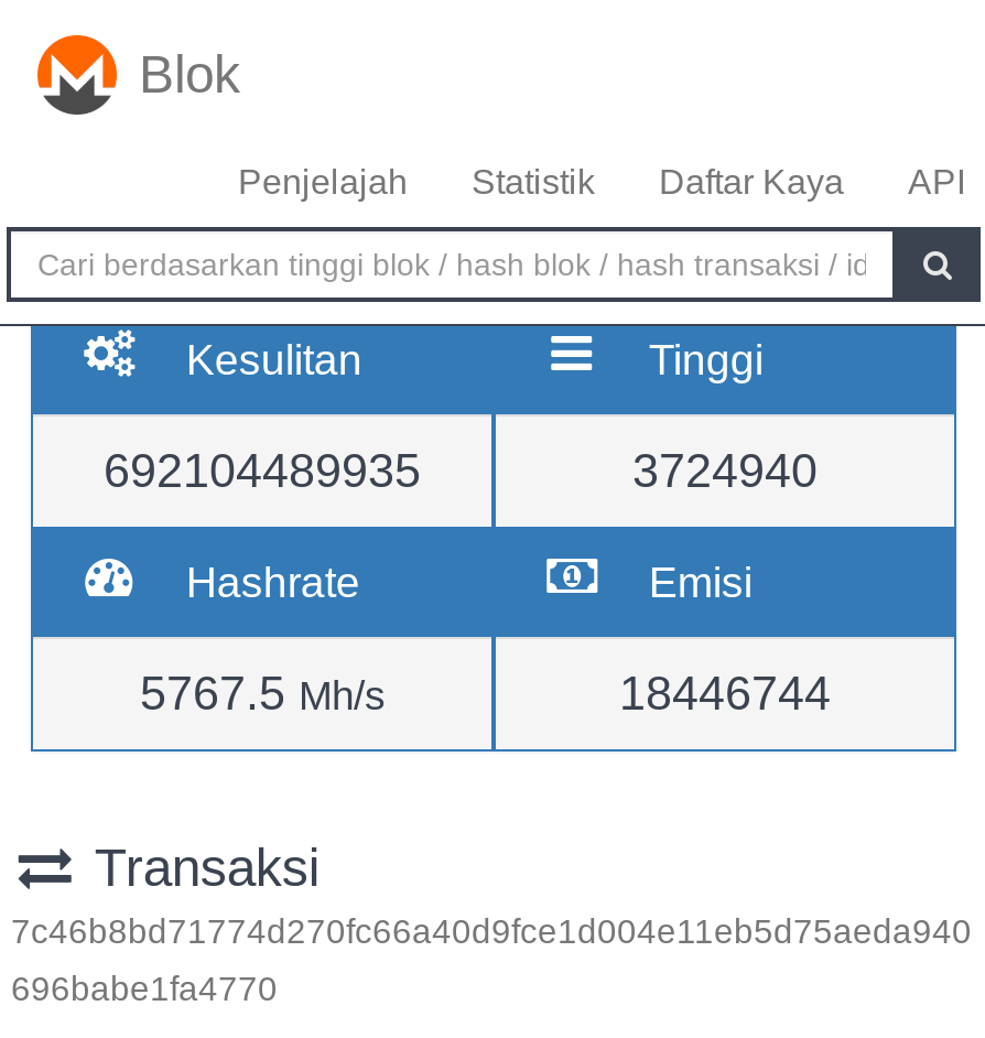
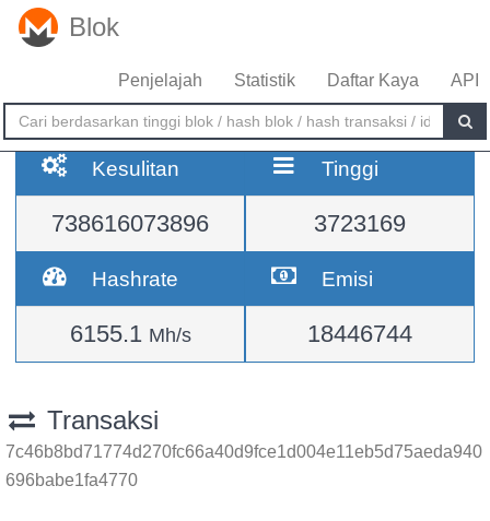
- 692104489935
+ 738616073896

- 3724940
+ 3723169

- 5767.5 Mh/s
+ 6155.1 Mh/s
